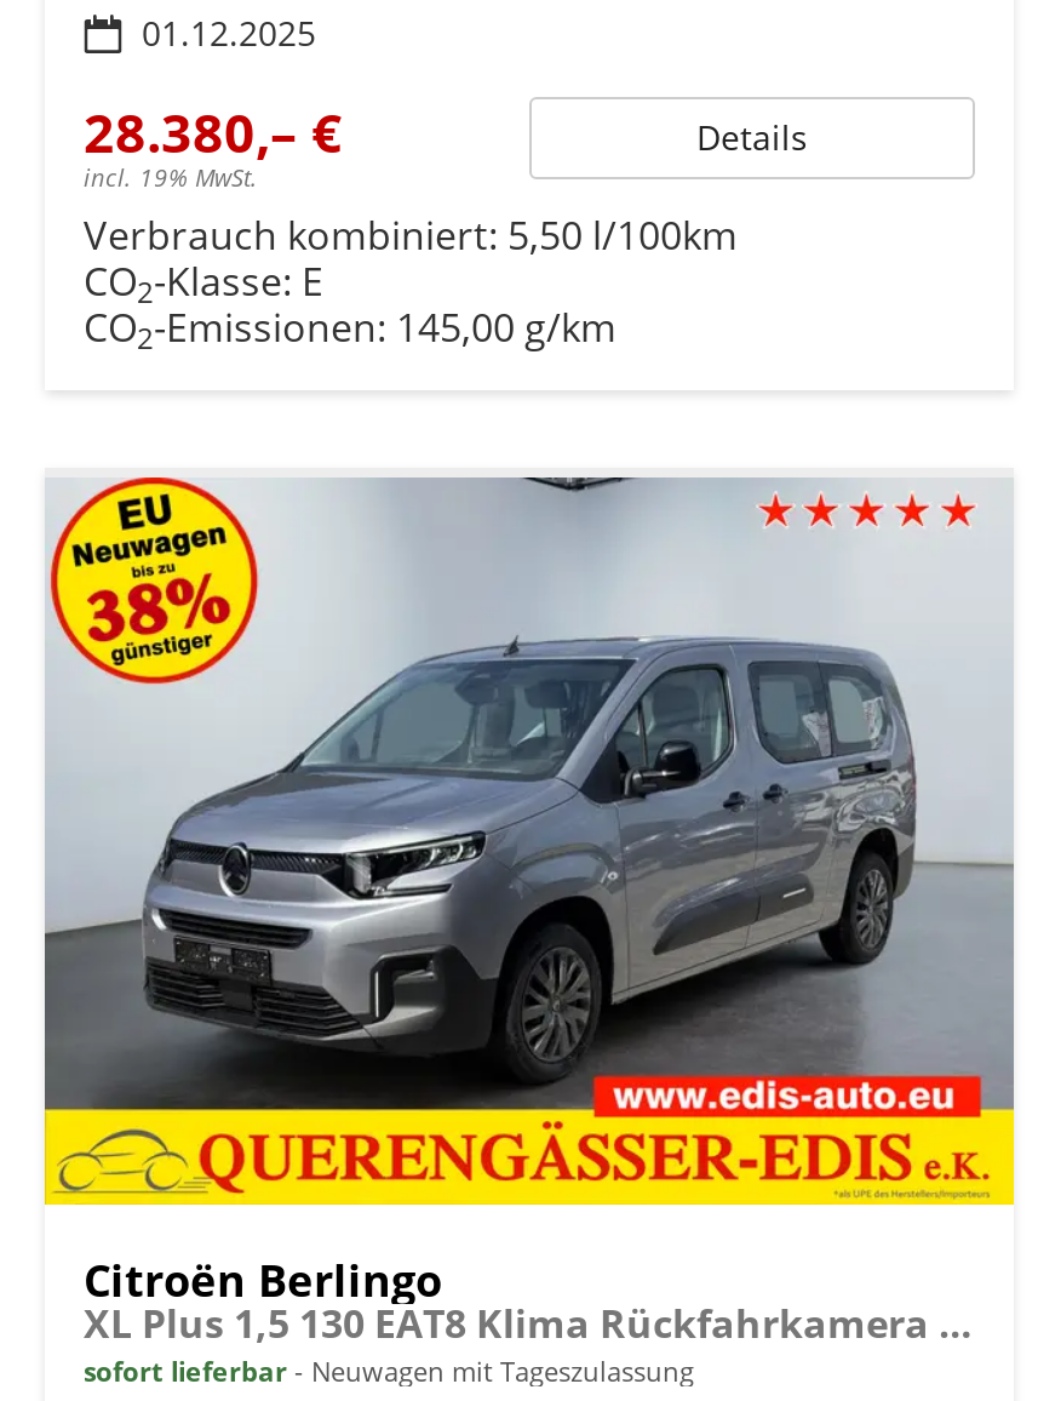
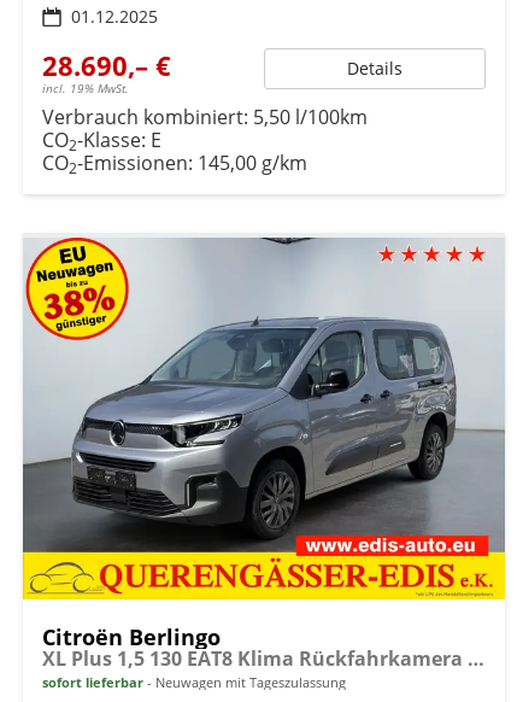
- 28.380,– €
+ 28.690,– €
